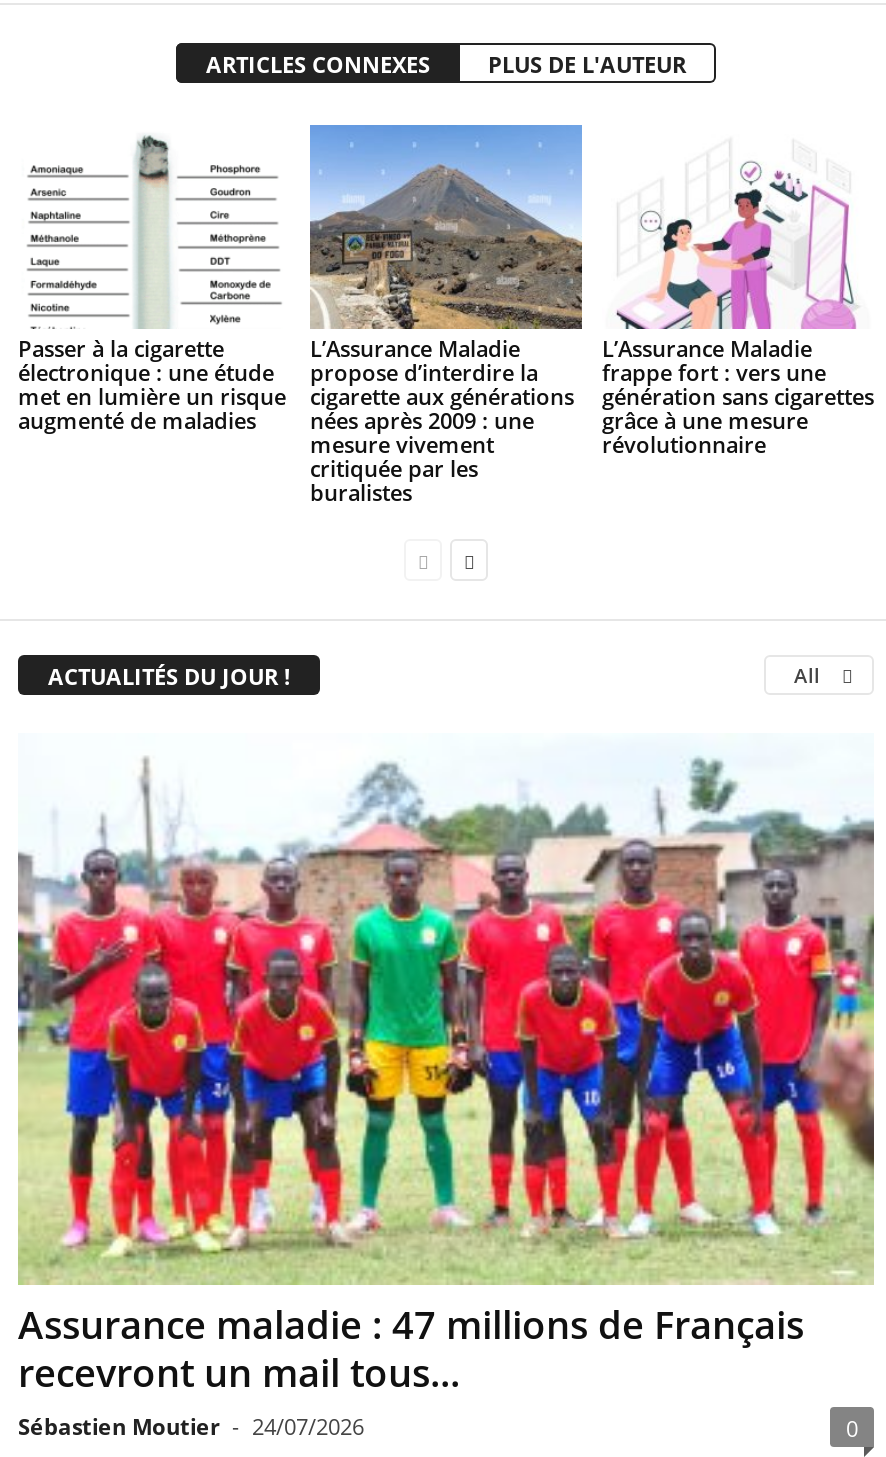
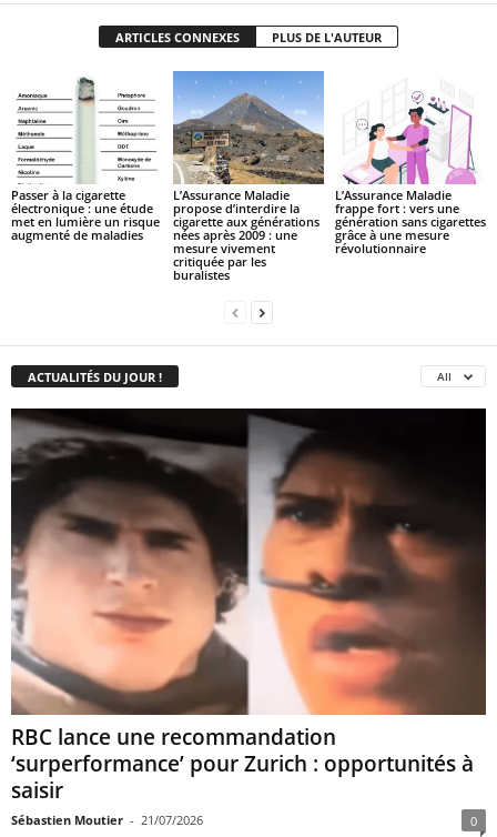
- [image]
- Assurance maladie : 47 millions de Français
- recevront un mail tous...
- Sébastien Moutier - 24/07/2026
+ [image]
+ RBC lance une recommandation
+ ‘surperformance’ pour Zurich : opportunités à
+ saisir
+ Sébastien Moutier - 21/07/2026
